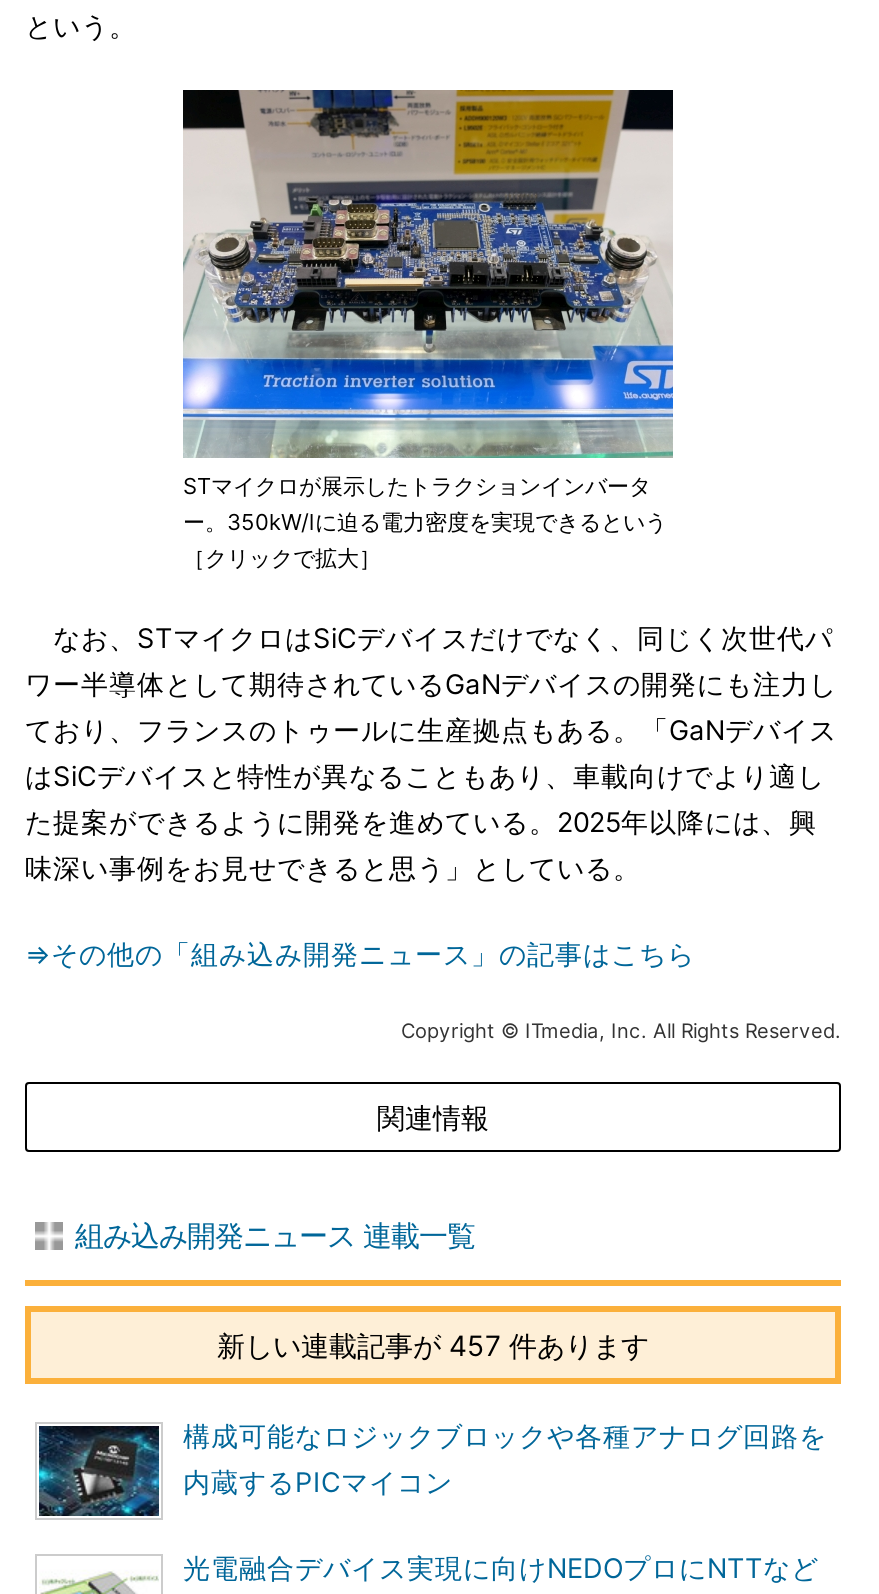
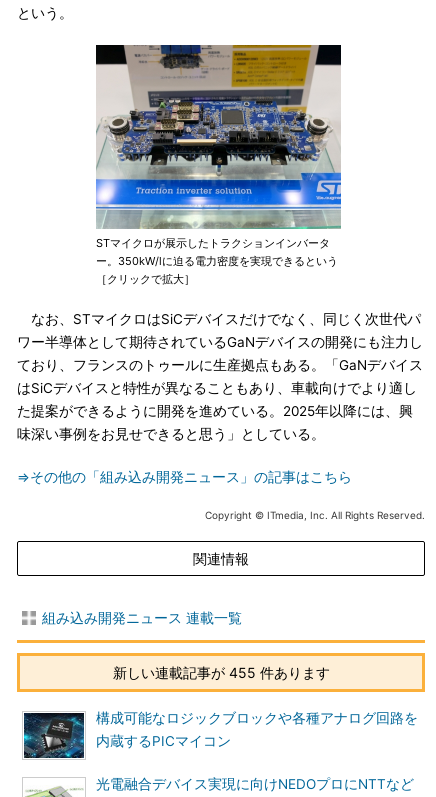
- 新しい連載記事が 457 件あります
+ 新しい連載記事が 455 件あります
